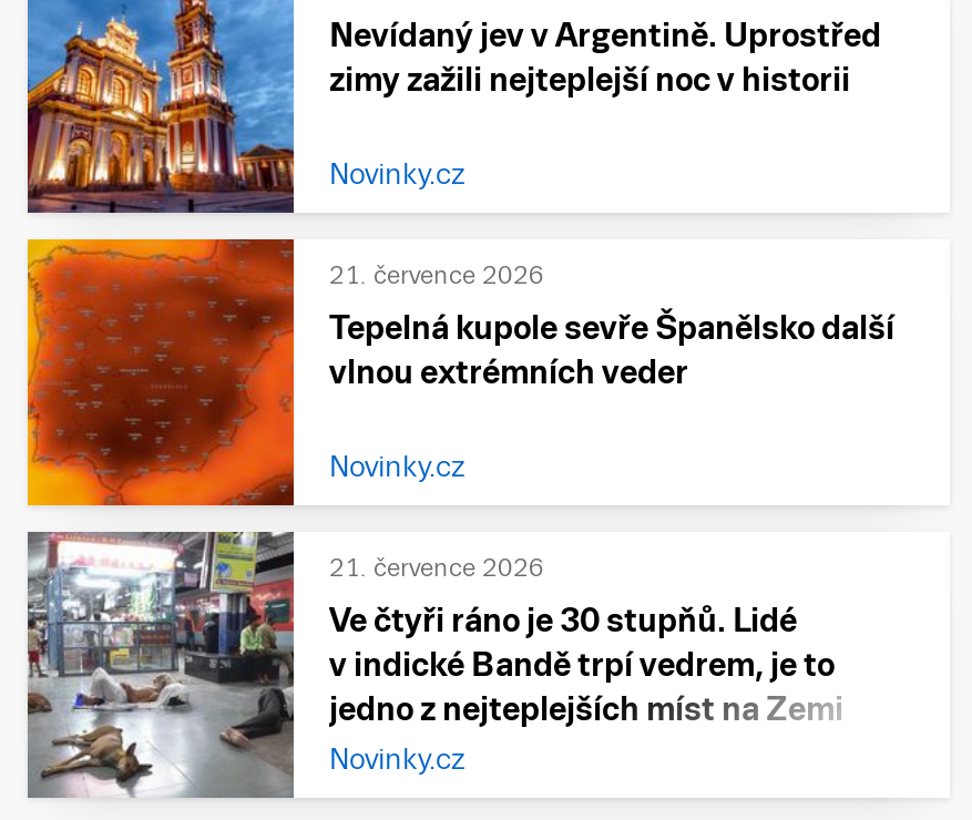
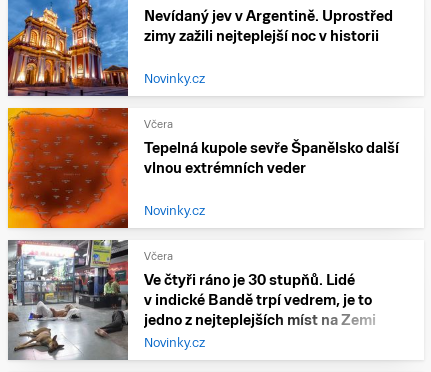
- 21. července 2026
+ Včera

- 21. července 2026
+ Včera
